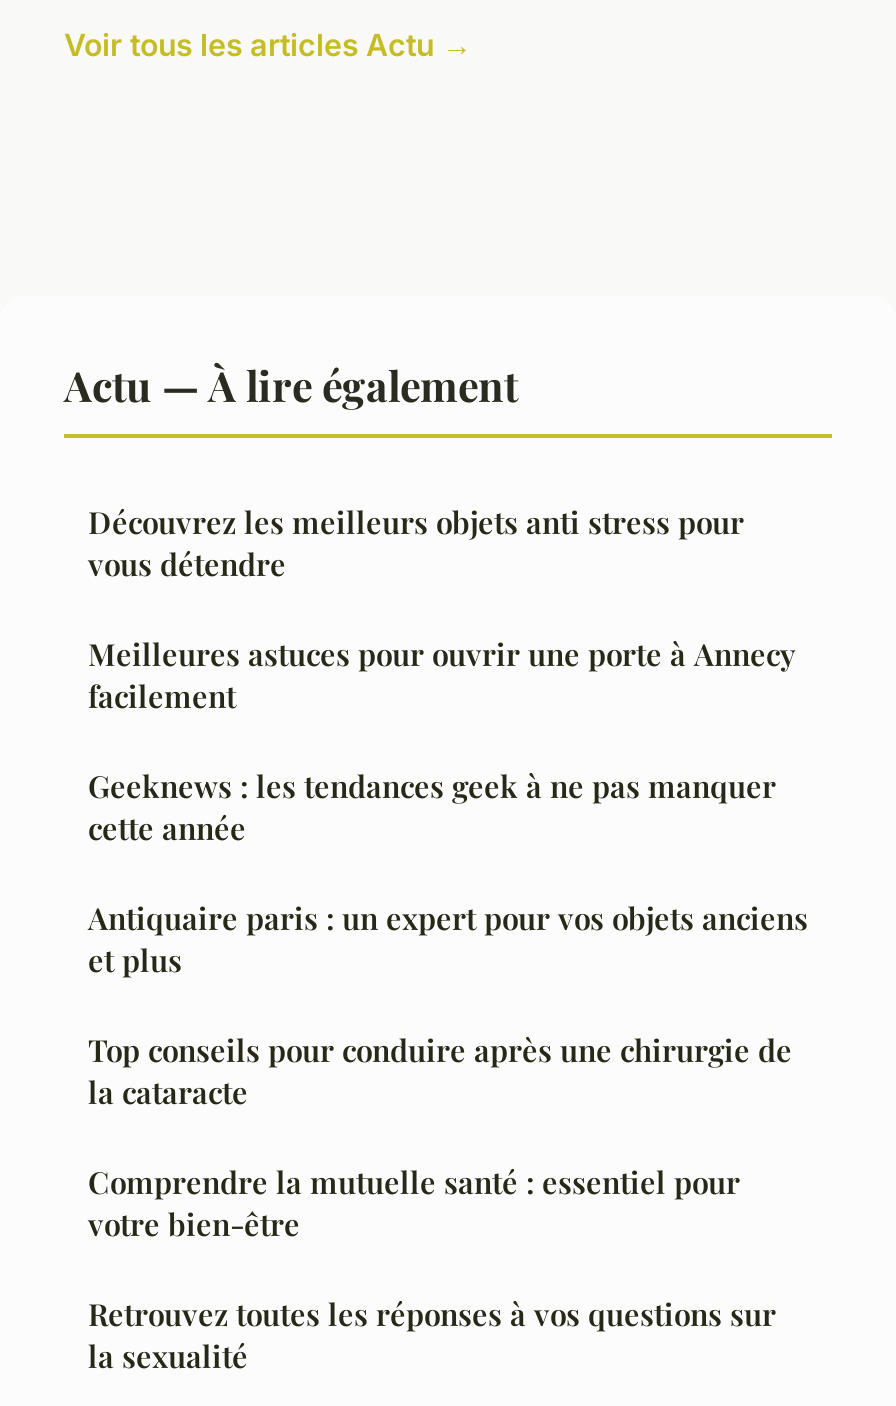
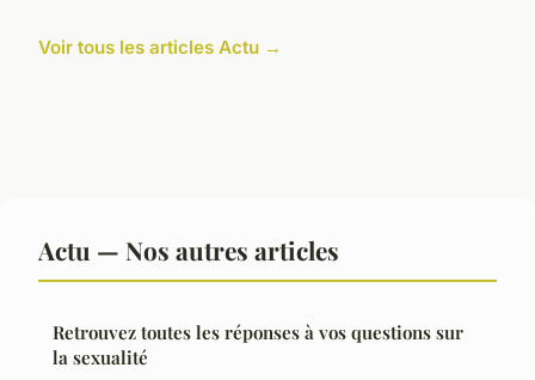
- Actu — À lire également
- Découvrez les meilleurs objets anti stress pour
- vous détendre
- Meilleures astuces pour ouvrir une porte à Annecy
- facilement
- Geeknews : les tendances geek à ne pas manquer
- cette année
- Antiquaire paris : un expert pour vos objets anciens
- et plus
- Top conseils pour conduire après une chirurgie de
- la cataracte
- Comprendre la mutuelle santé : essentiel pour
- votre bien-être
+ Actu — Nos autres articles
